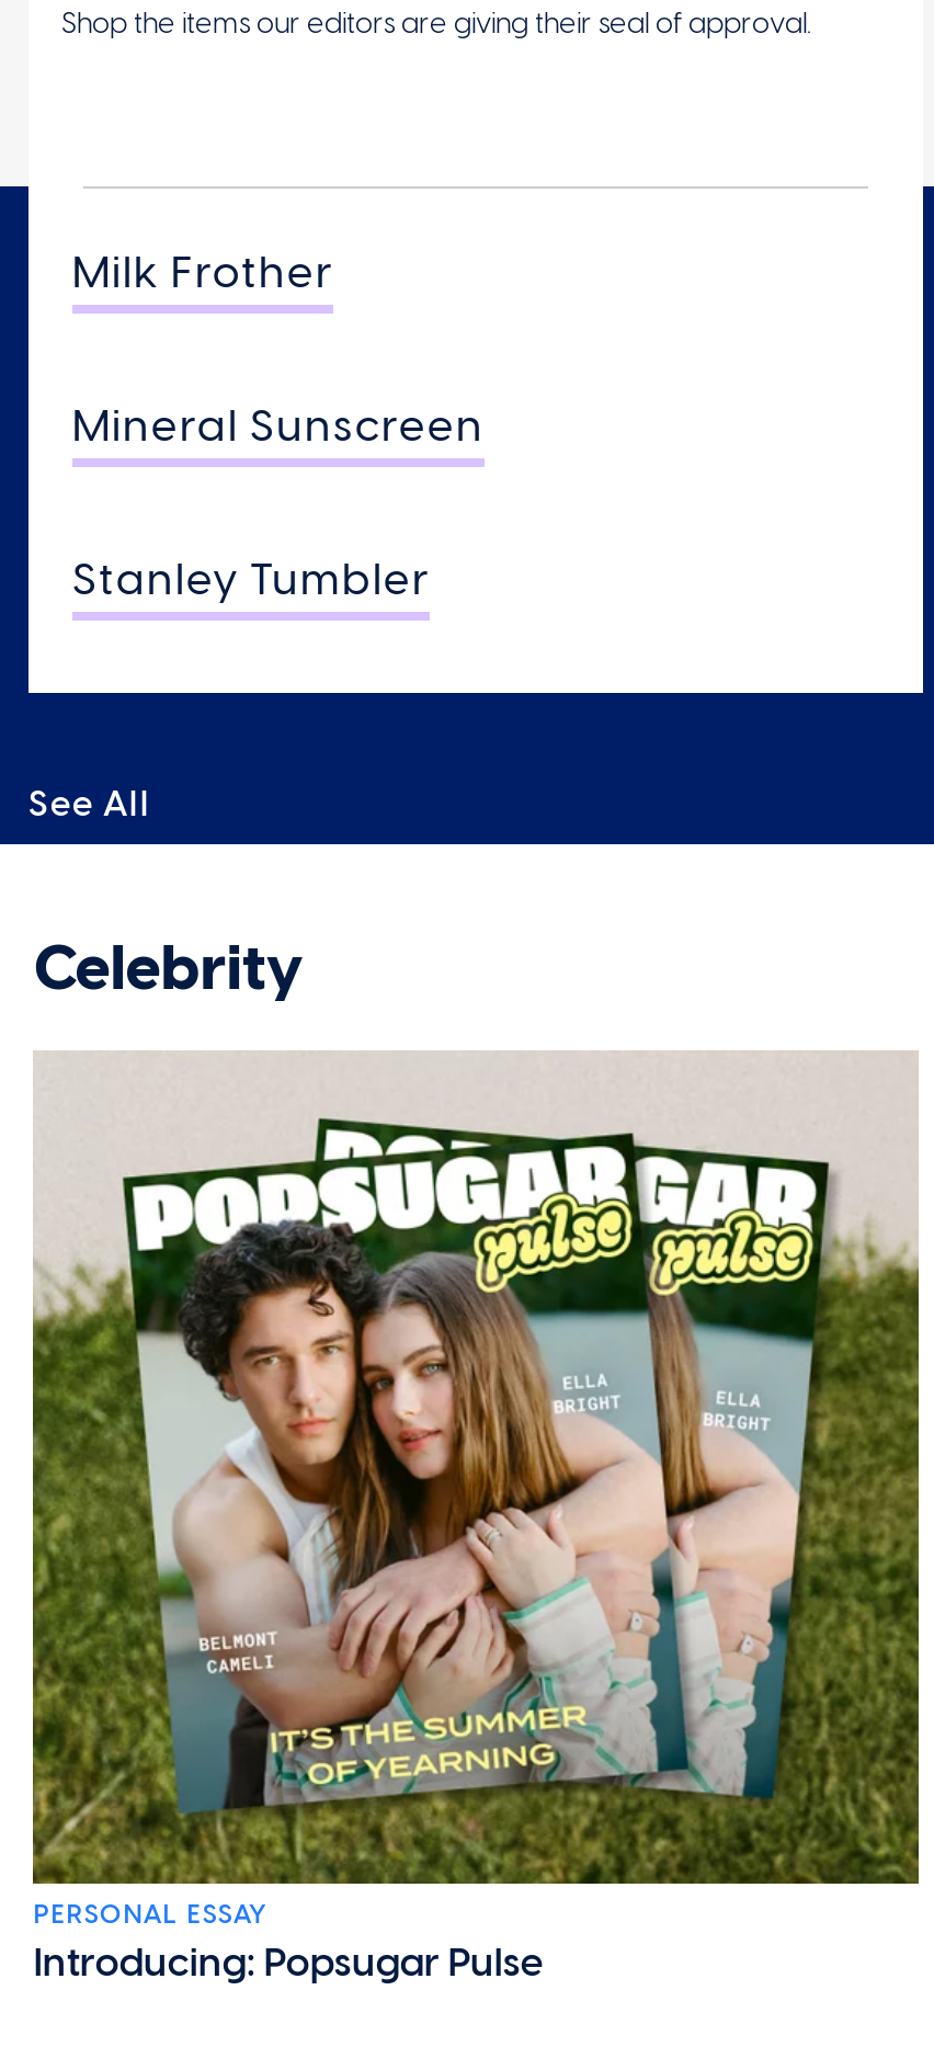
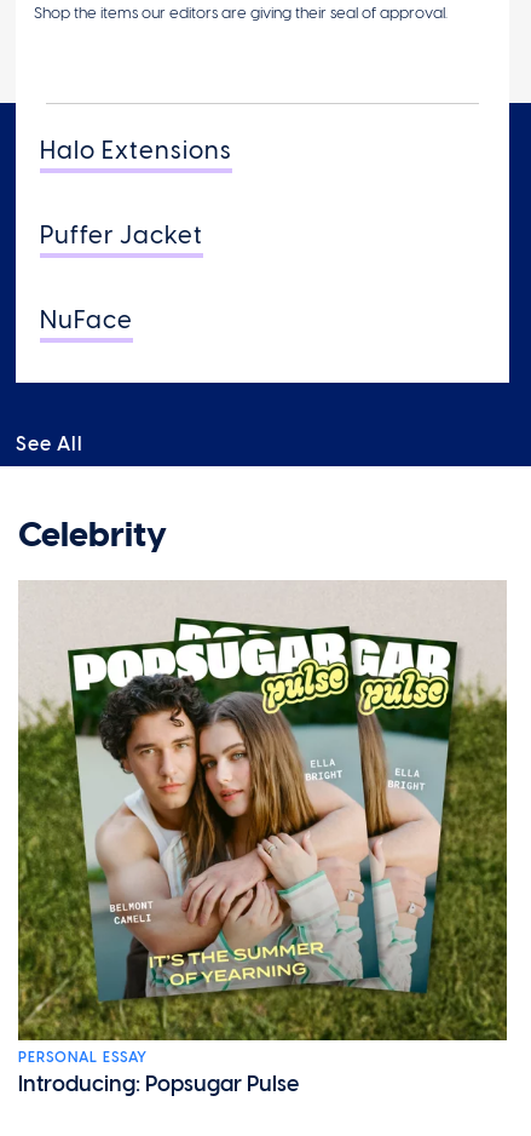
- Milk Frother
+ Halo Extensions

- Mineral Sunscreen
+ Puffer Jacket

- Stanley Tumbler
+ NuFace
